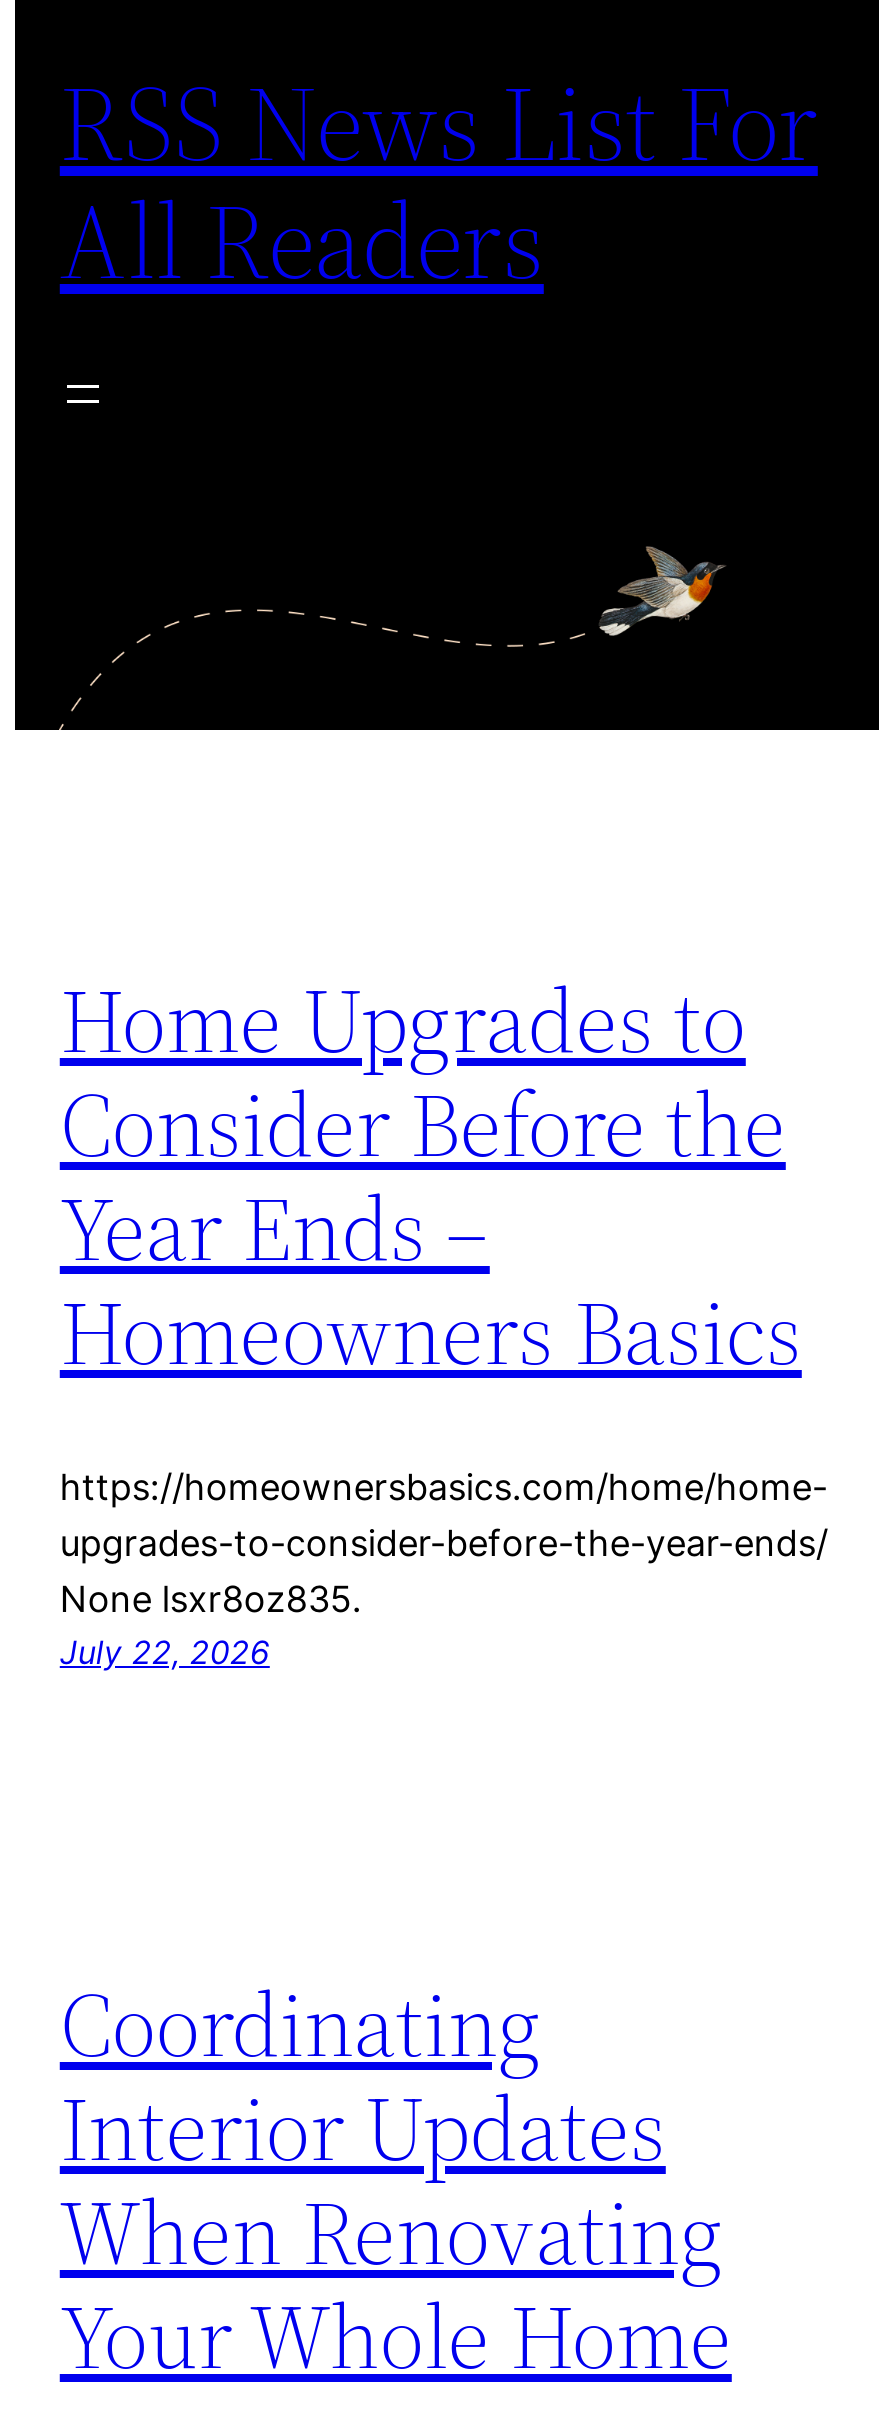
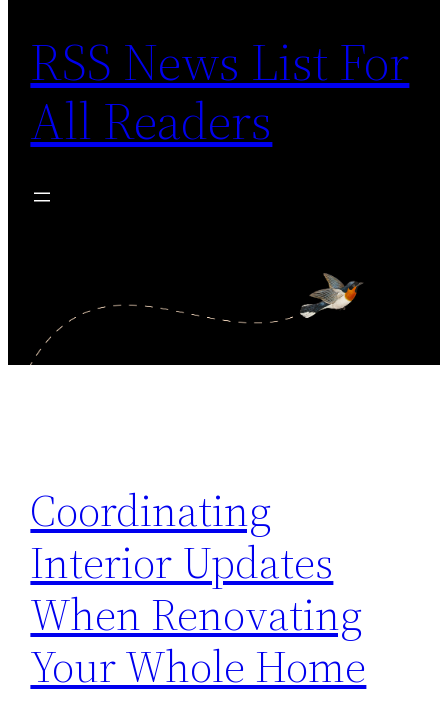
- Home Upgrades to
- Consider Before the
- Year Ends –
- Homeowners Basics
- https://homeownersbasics.com/home/home-
- upgrades-to-consider-before-the-year-ends/
- None lsxr8oz835.
- July 22, 2026
